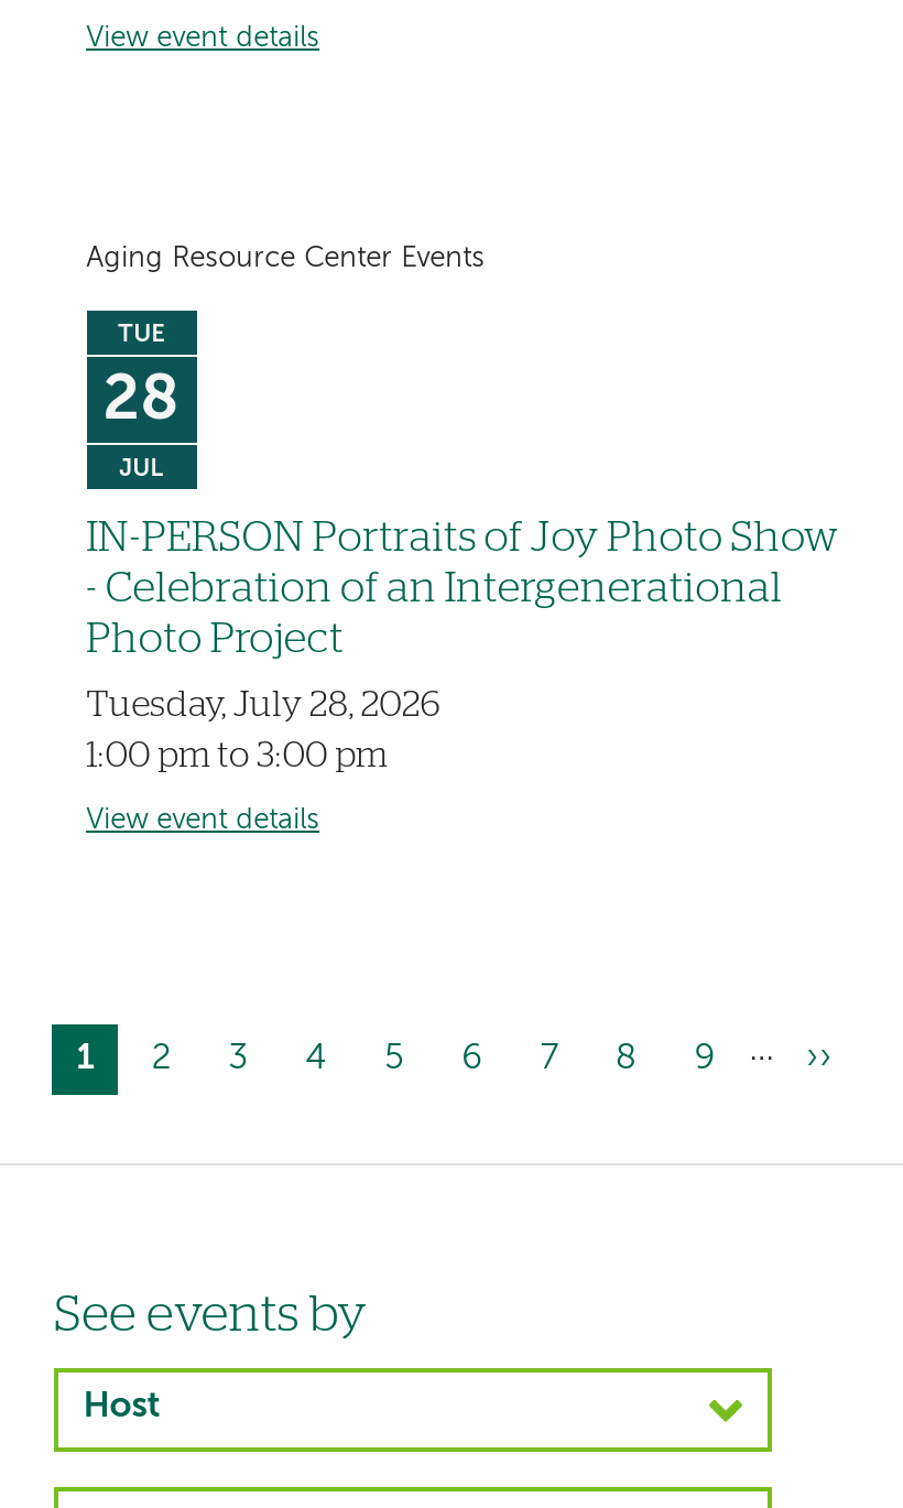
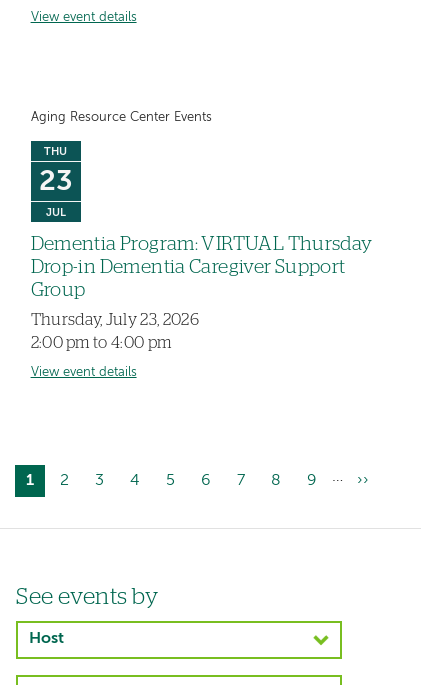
- TUE
- 28
+ THU
+ 23

- IN-PERSON Portraits of Joy Photo Show
- - Celebration of an Intergenerational
- Photo Project
+ Dementia Program: VIRTUAL Thursday
+ Drop-in Dementia Caregiver Support
+ Group

- Tuesday, July 28, 2026
- 1:00 pm to 3:00 pm
+ Thursday, July 23, 2026
+ 2:00 pm to 4:00 pm
